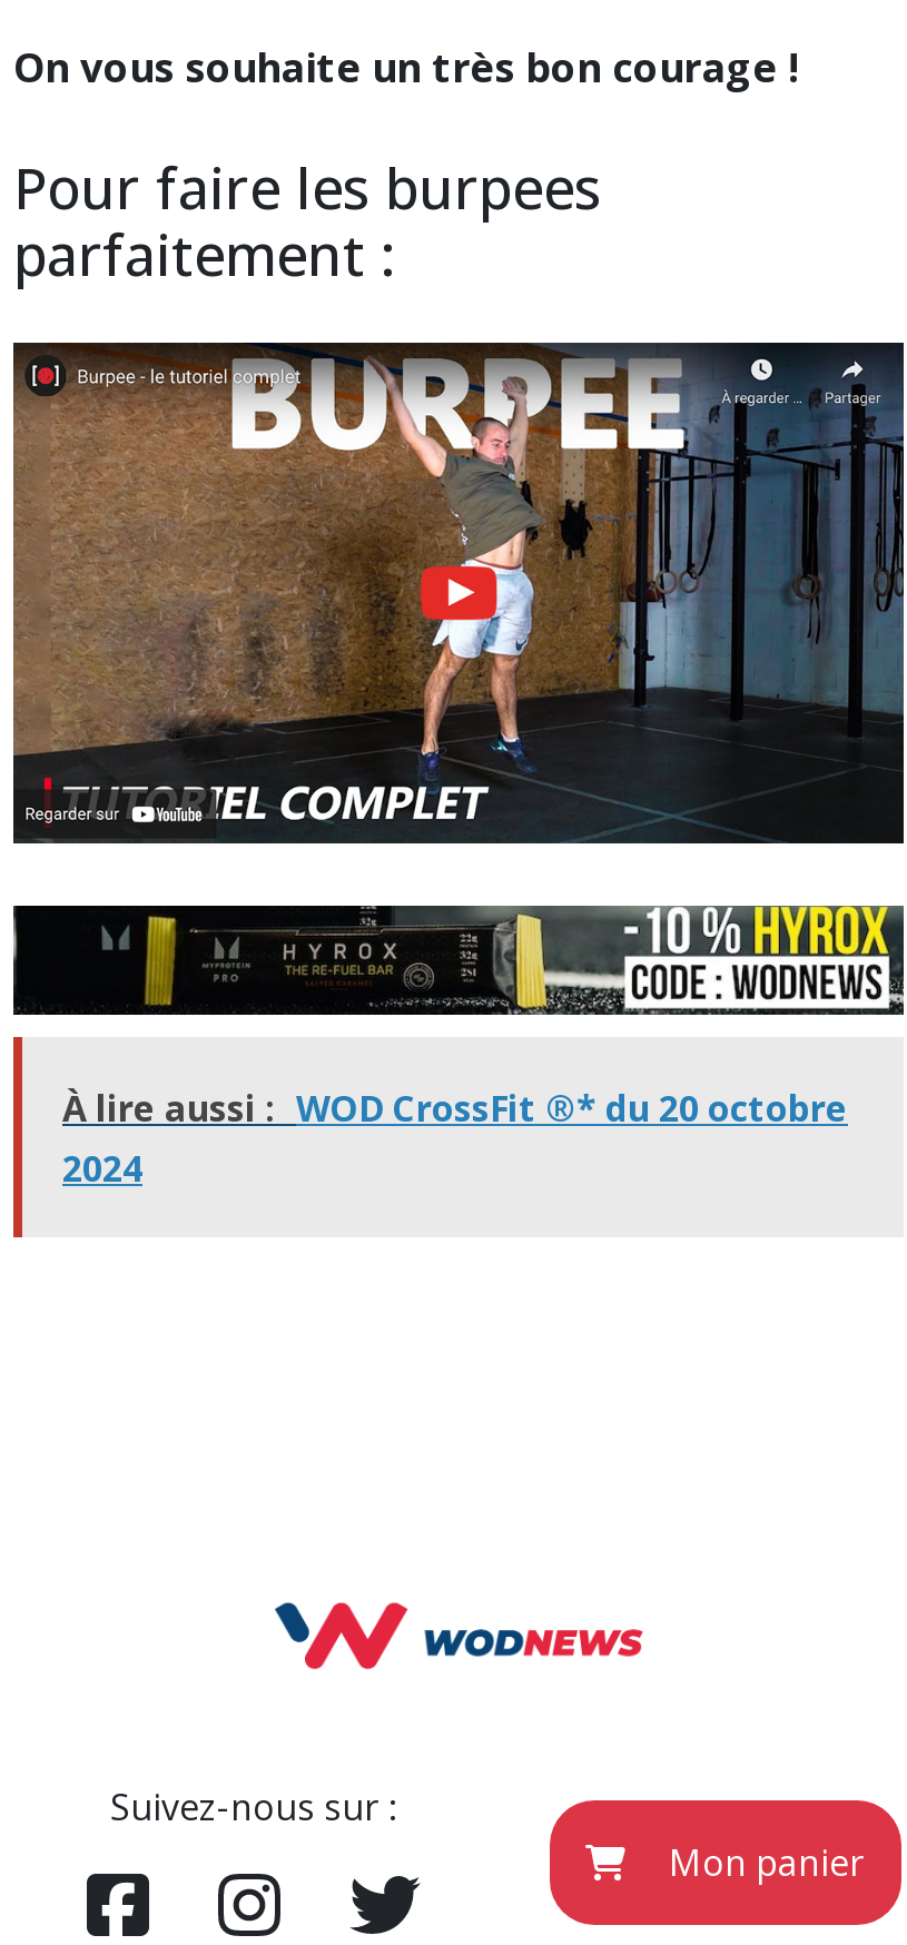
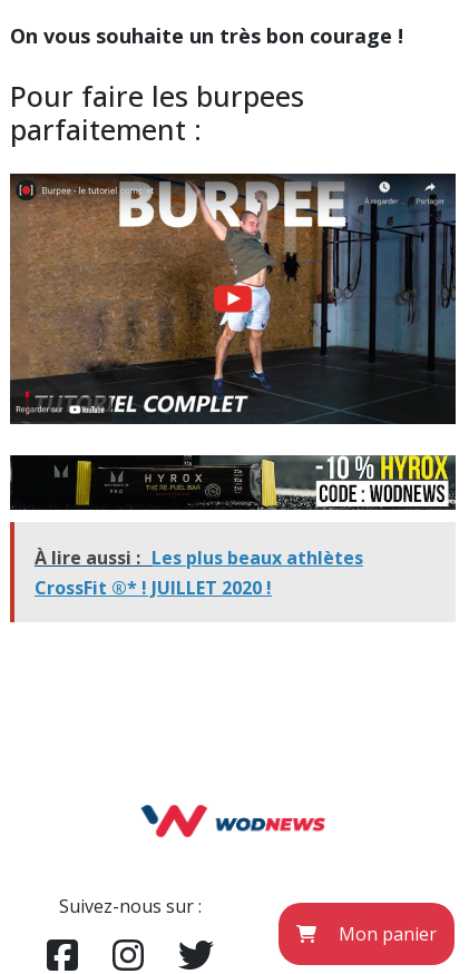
- À lire aussi : WOD CrossFit ®* du 20 octobre
- 2024
+ À lire aussi : Les plus beaux athlètes
+ CrossFit ®* ! JUILLET 2020 !
